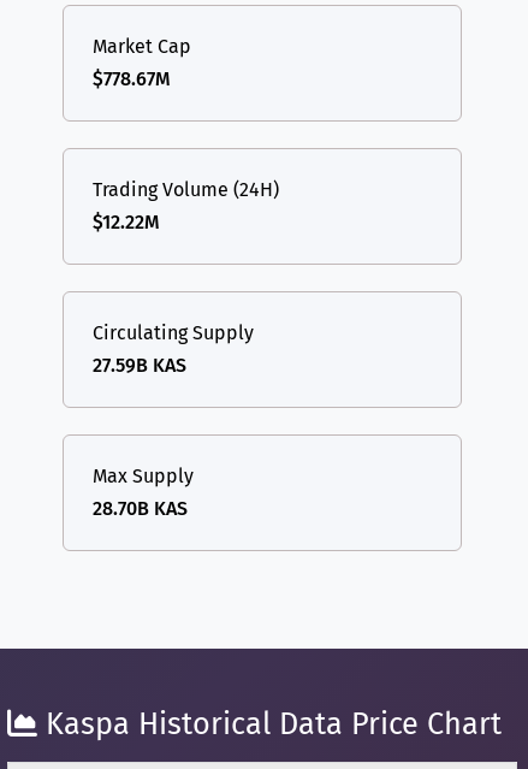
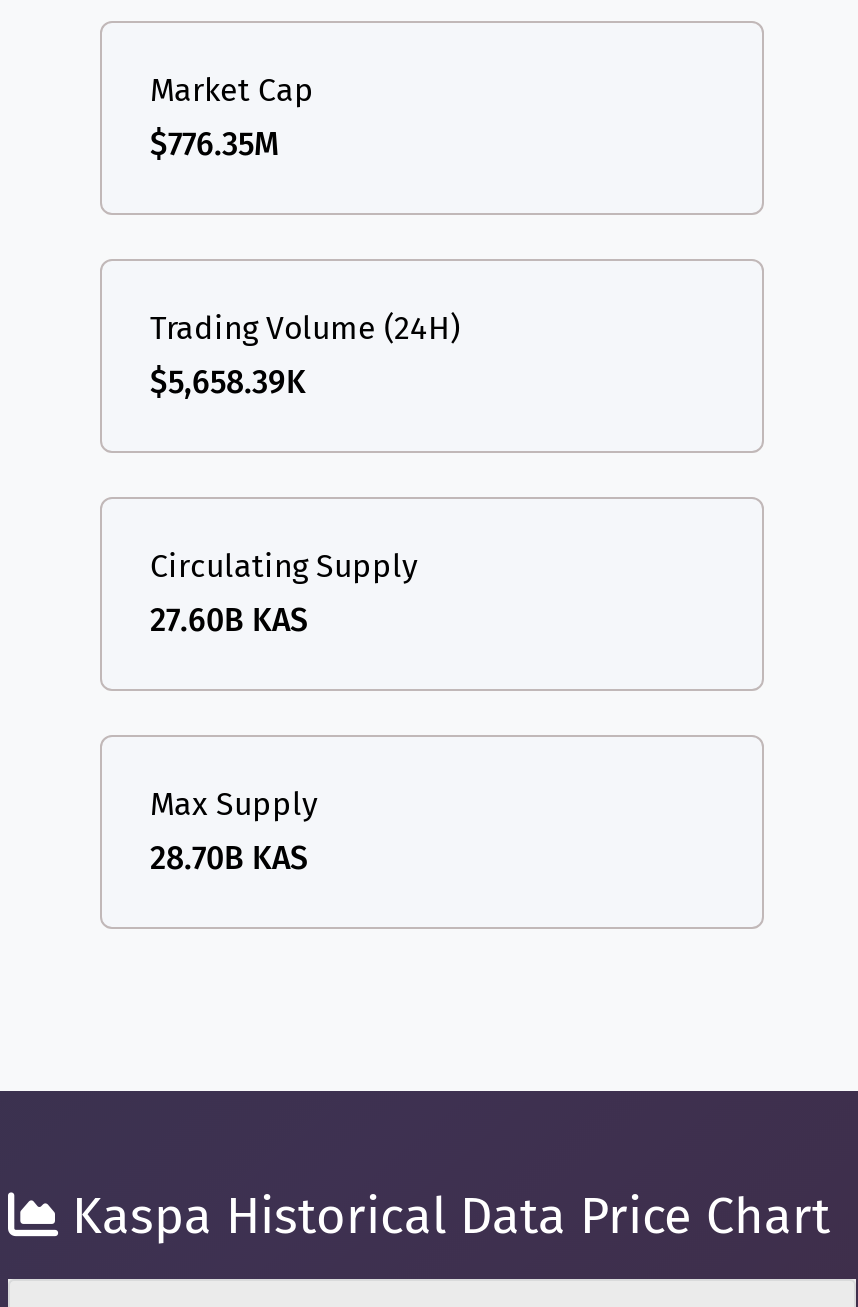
- $778.67M
+ $776.35M

- $12.22M
+ $5,658.39K

- 27.59B KAS
+ 27.60B KAS
